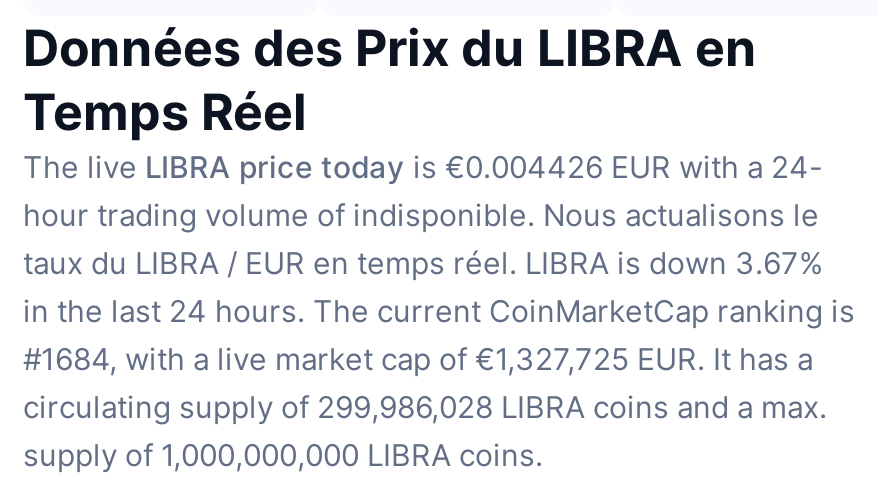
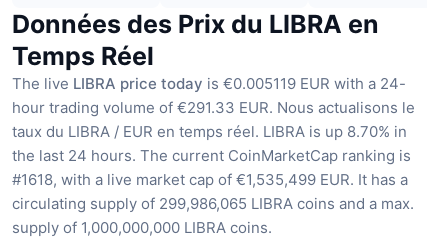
- The live LIBRA price today is €0.004426 EUR with a 24-
- hour trading volume of indisponible. Nous actualisons le
- taux du LIBRA / EUR en temps réel. LIBRA is down 3.67%
- in the last 24 hours. The current CoinMarketCap ranking is
- #1684, with a live market cap of €1,327,725 EUR. It has a
- circulating supply of 299,986,028 LIBRA coins and a max.
+ The live LIBRA price today is €0.005119 EUR with a 24-
+ hour trading volume of €291.33 EUR. Nous actualisons le
+ taux du LIBRA / EUR en temps réel. LIBRA is up 8.70% in
+ the last 24 hours. The current CoinMarketCap ranking is
+ #1618, with a live market cap of €1,535,499 EUR. It has a
+ circulating supply of 299,986,065 LIBRA coins and a max.
